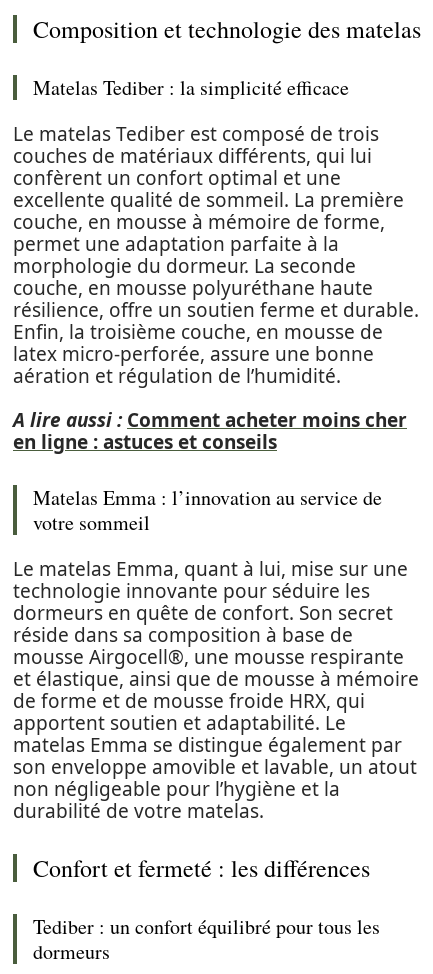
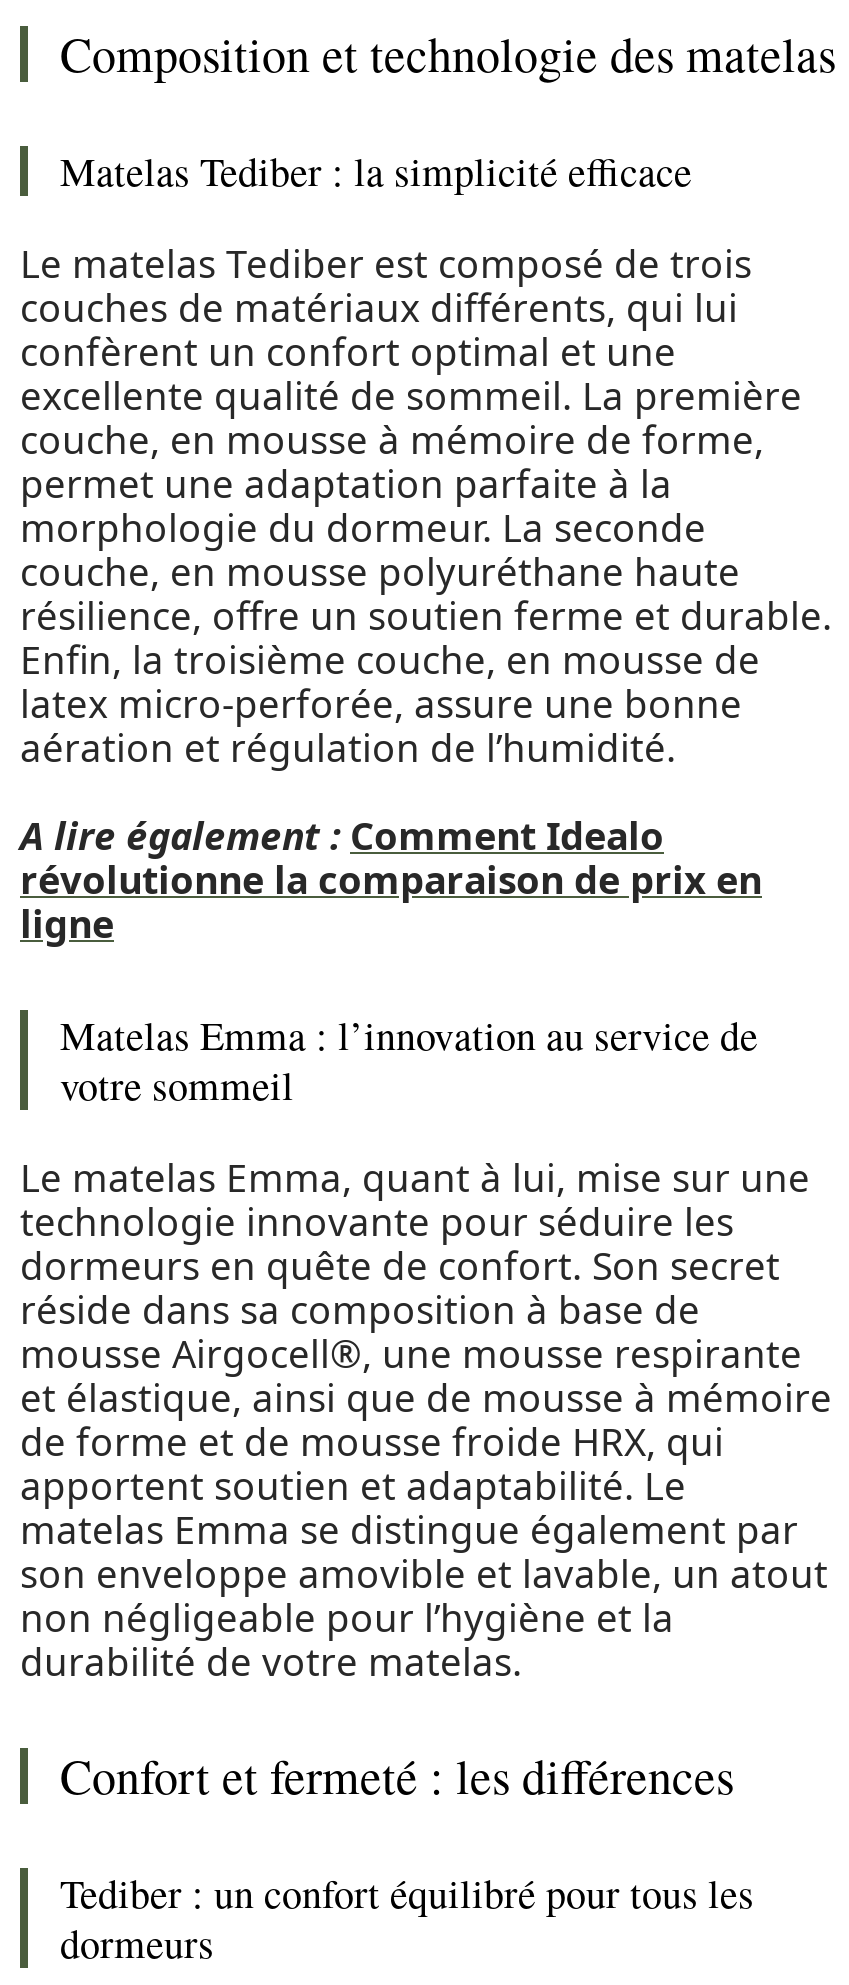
- A lire aussi : Comment acheter moins cher
- en ligne : astuces et conseils
+ A lire également : Comment Idealo
+ révolutionne la comparaison de prix en
+ ligne
